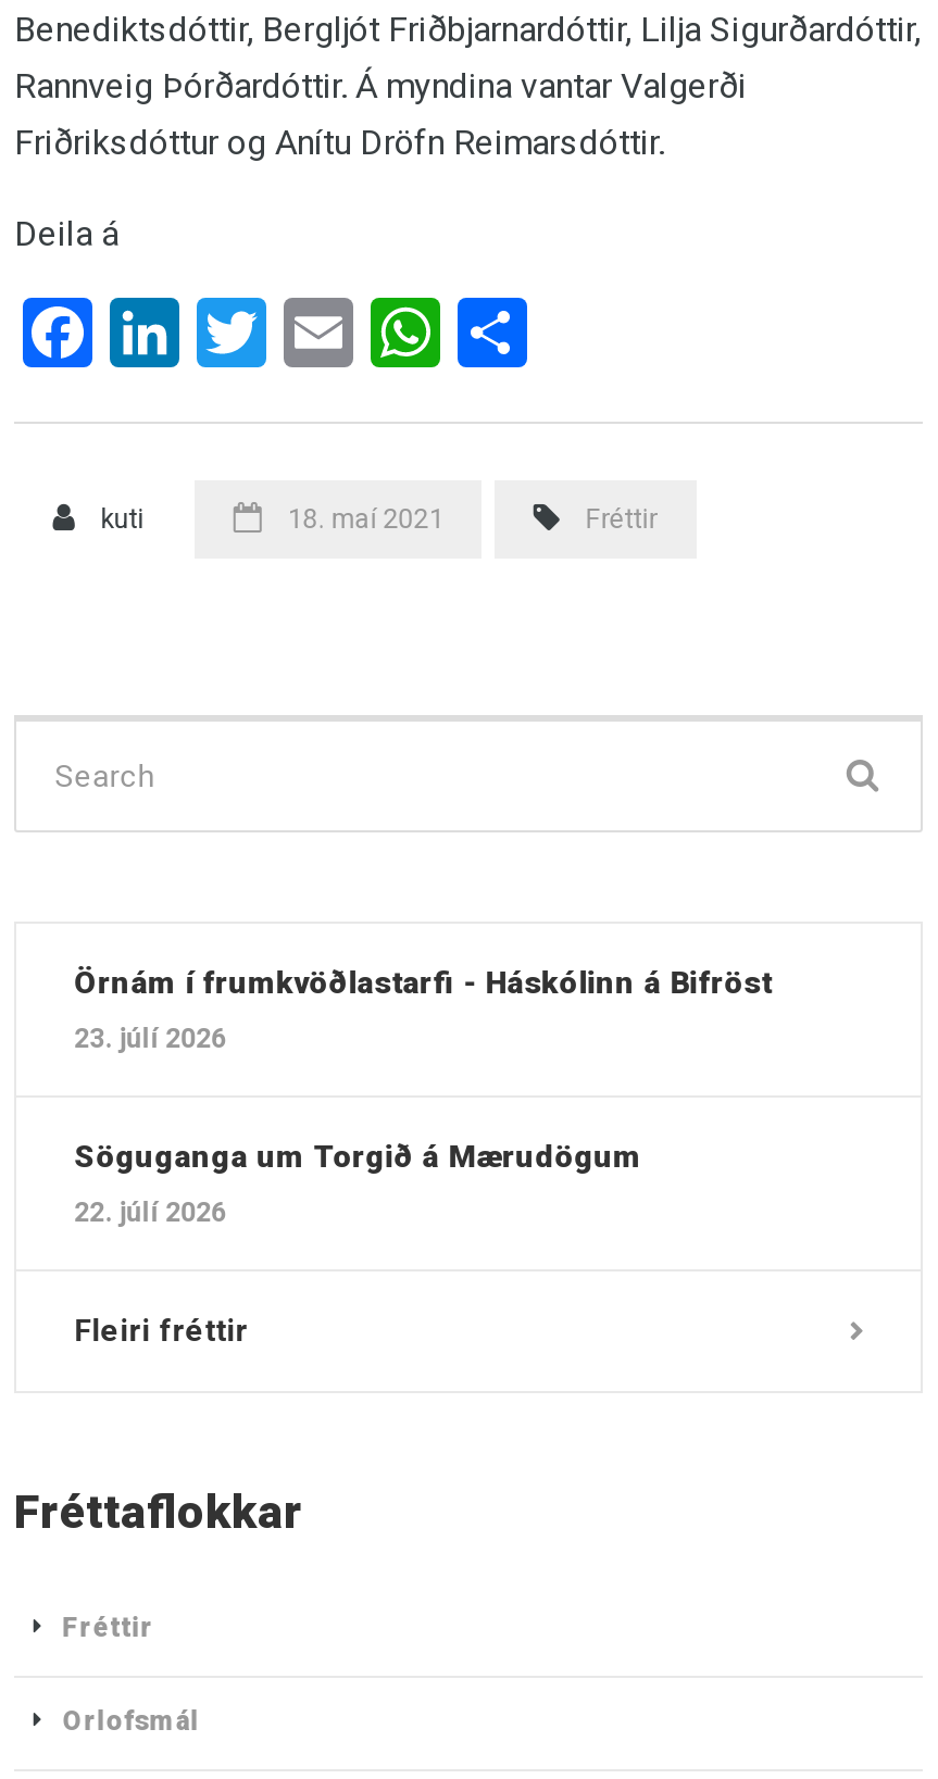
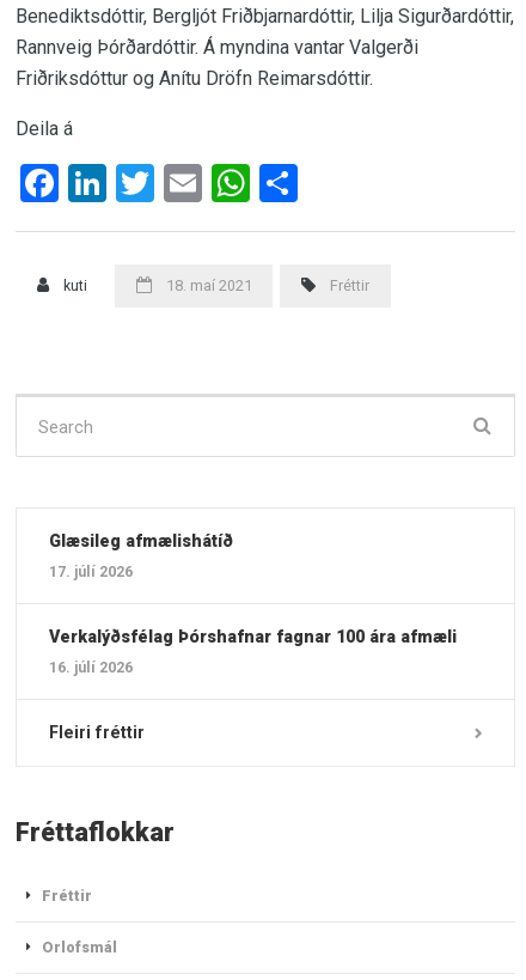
- Örnám í frumkvöðlastarfi - Háskólinn á Bifröst
+ Glæsileg afmælishátíð

- 23. júlí 2026
+ 17. júlí 2026

- Söguganga um Torgið á Mærudögum
+ Verkalýðsfélag Þórshafnar fagnar 100 ára afmæli

- 22. júlí 2026
+ 16. júlí 2026
